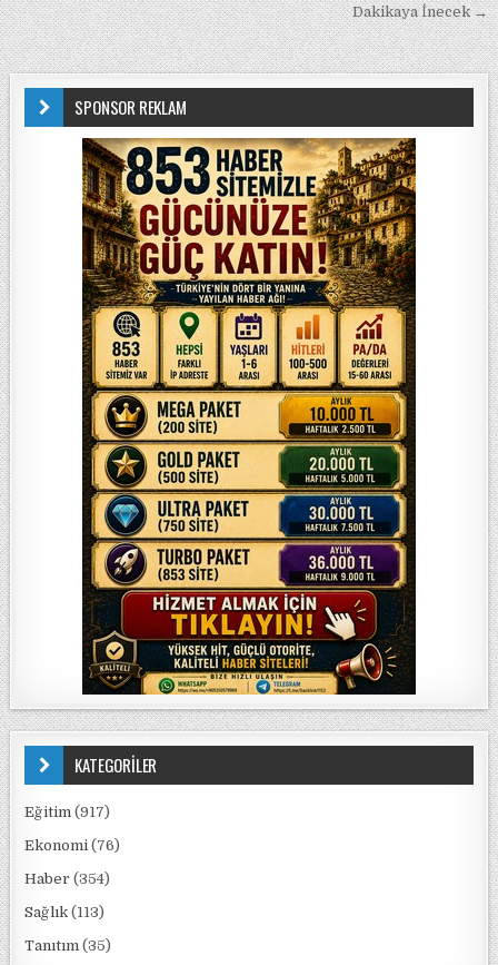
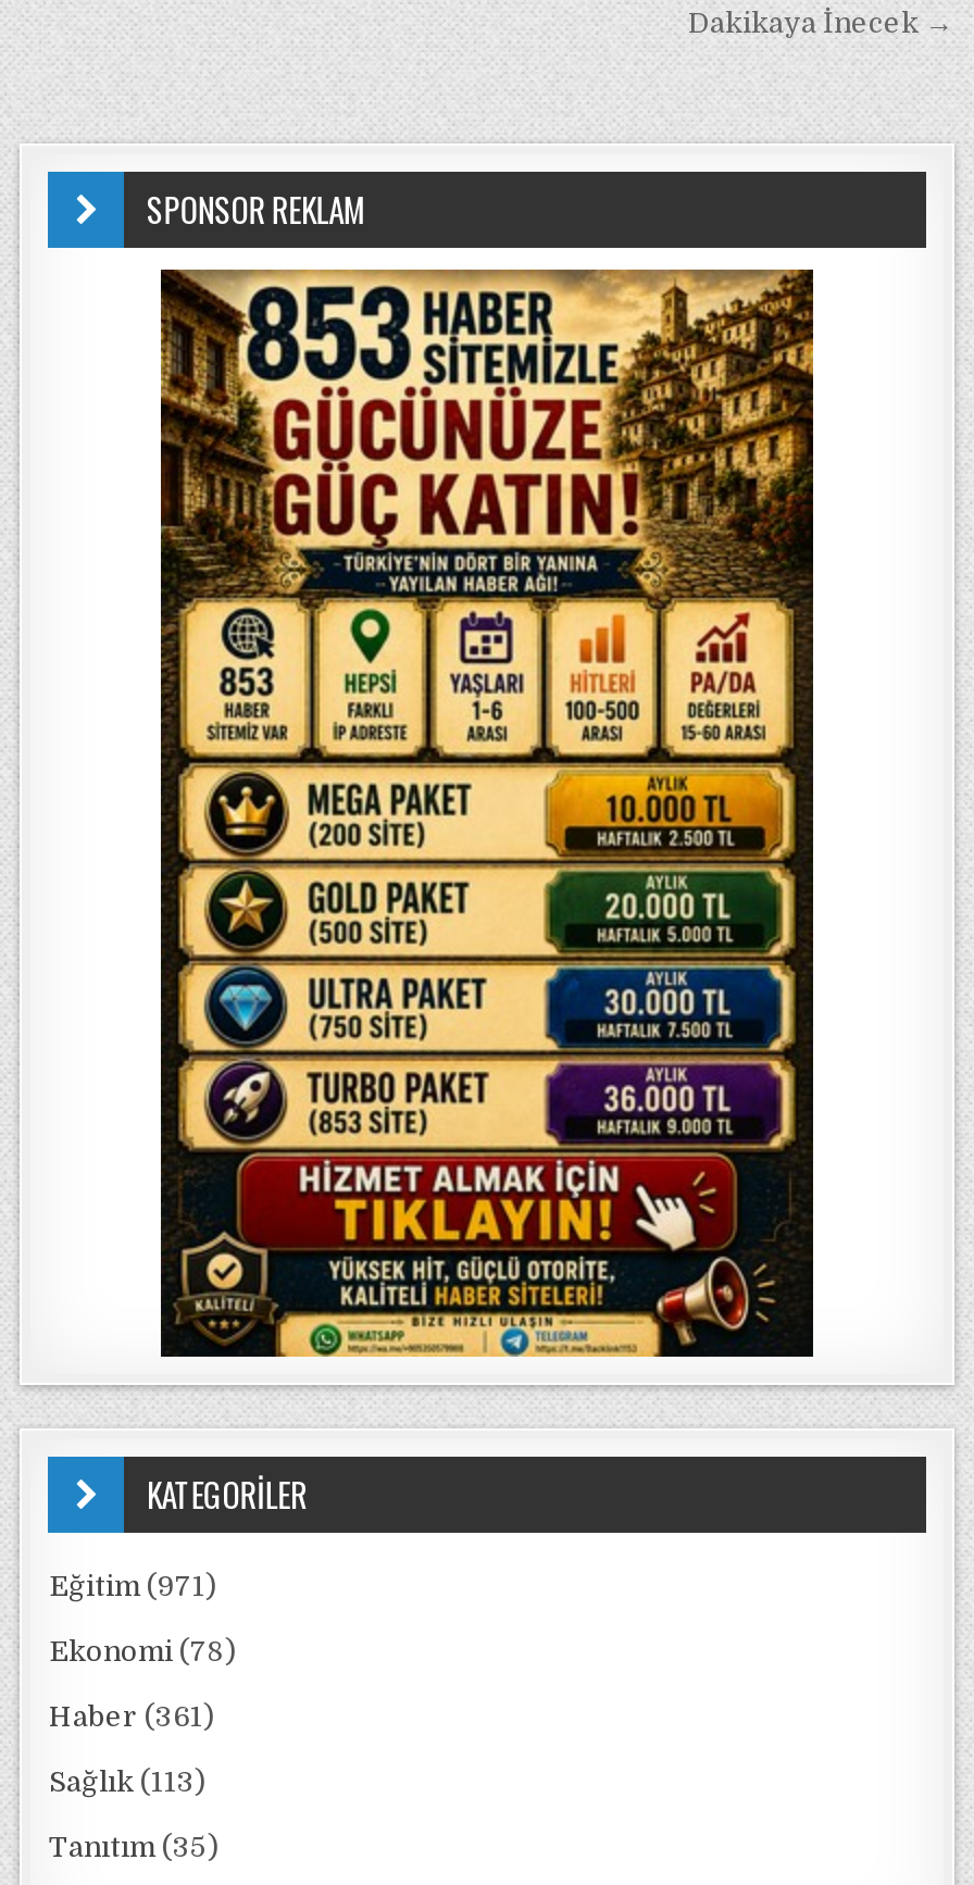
- Eğitim (917)
+ Eğitim (971)

- Ekonomi (76)
+ Ekonomi (78)

- Haber (354)
+ Haber (361)
